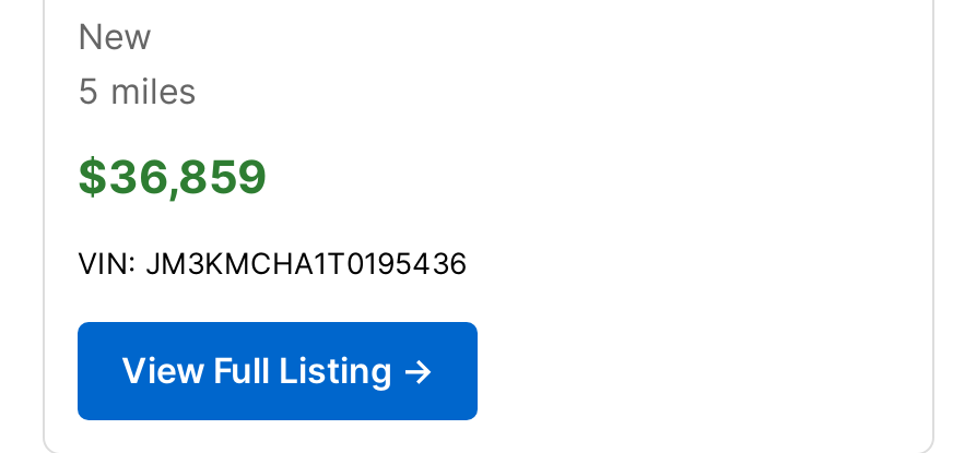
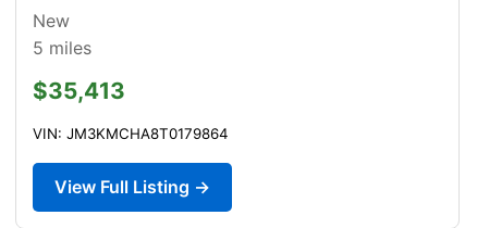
- $36,859
+ $35,413

- VIN: JM3KMCHA1T0195436
+ VIN: JM3KMCHA8T0179864
